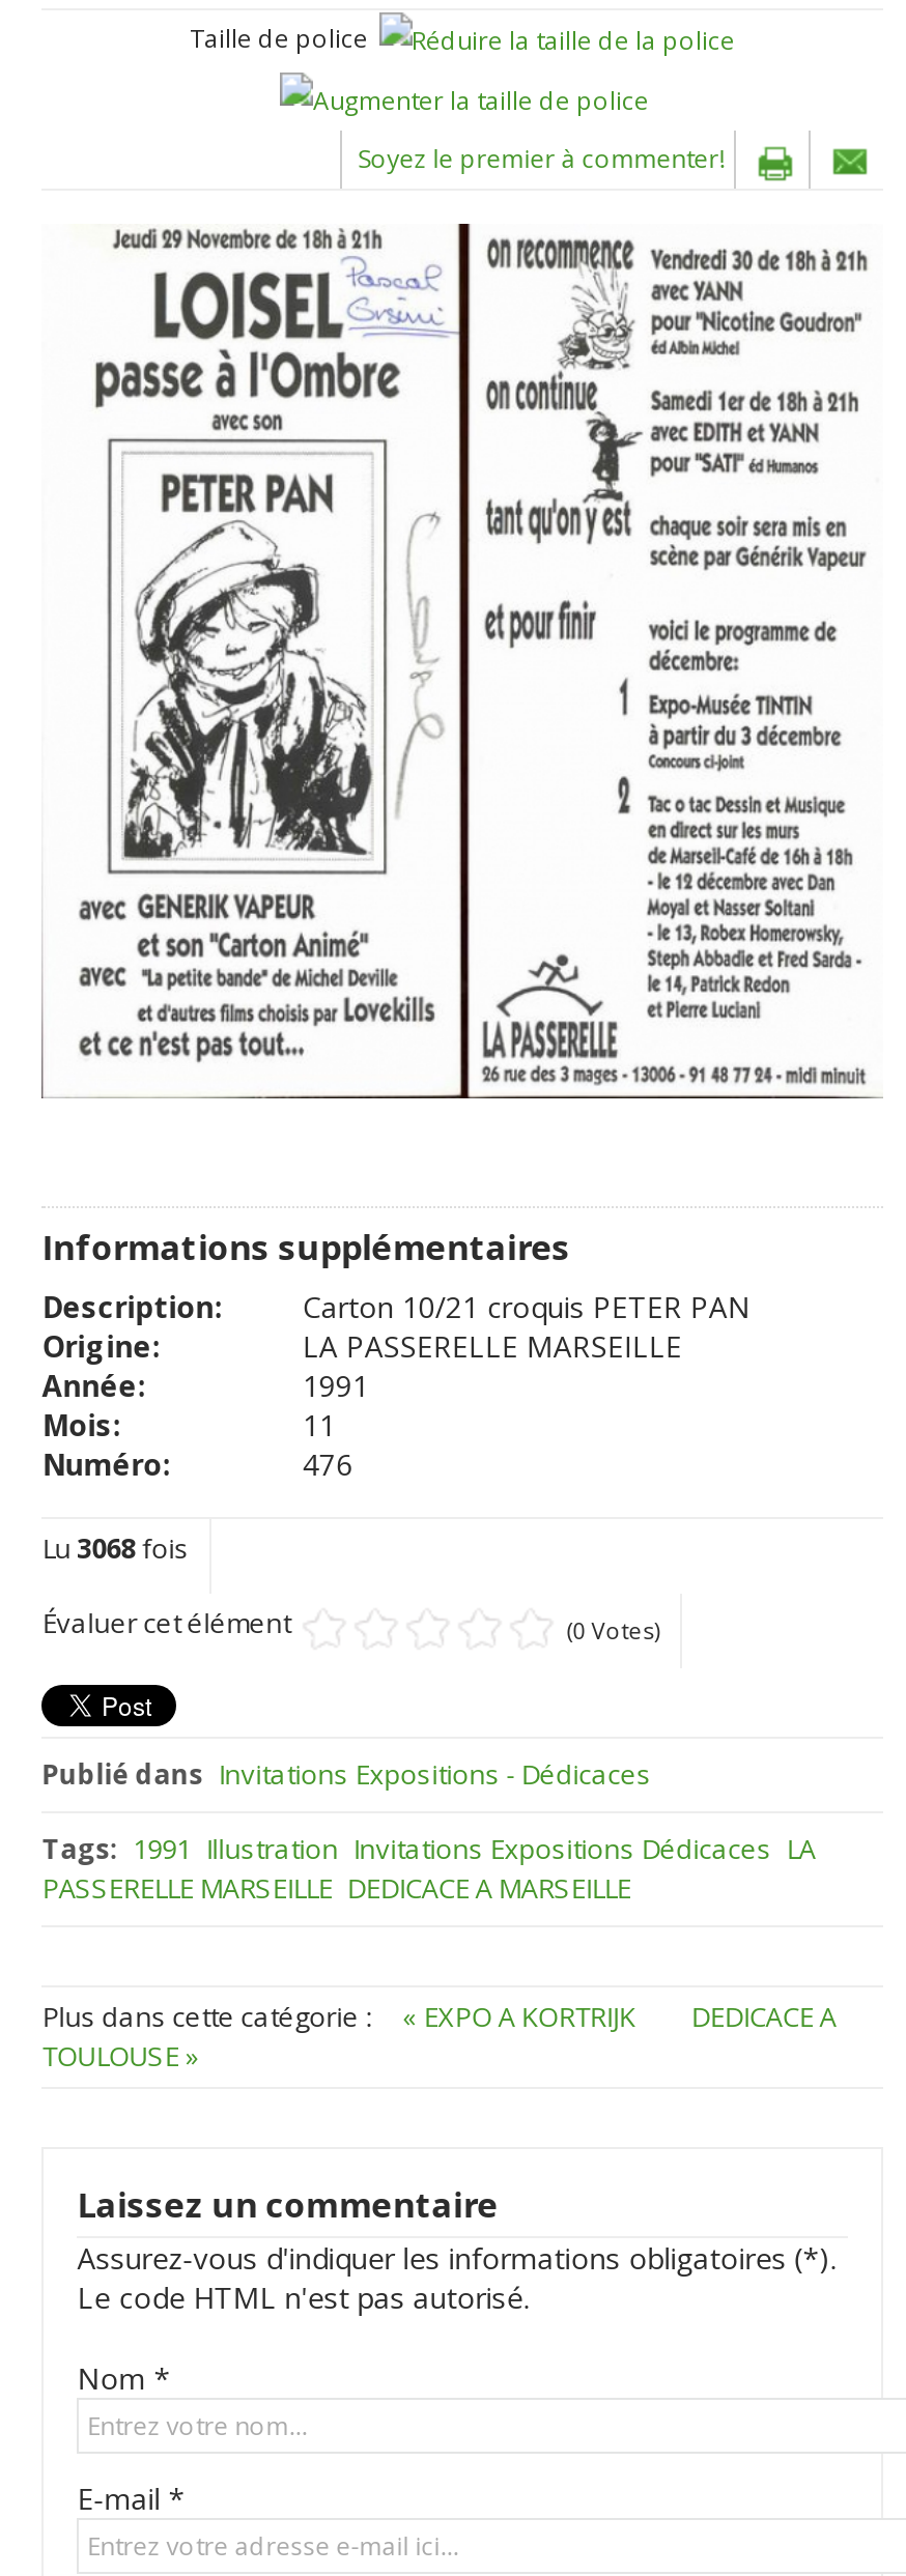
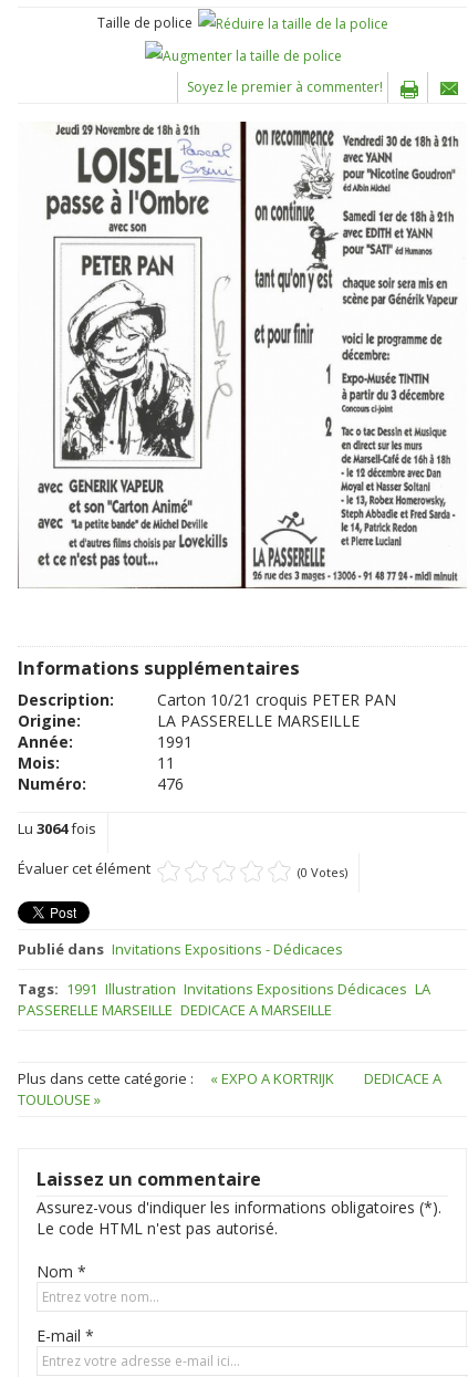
- Lu 3068fois
+ Lu 3064fois
